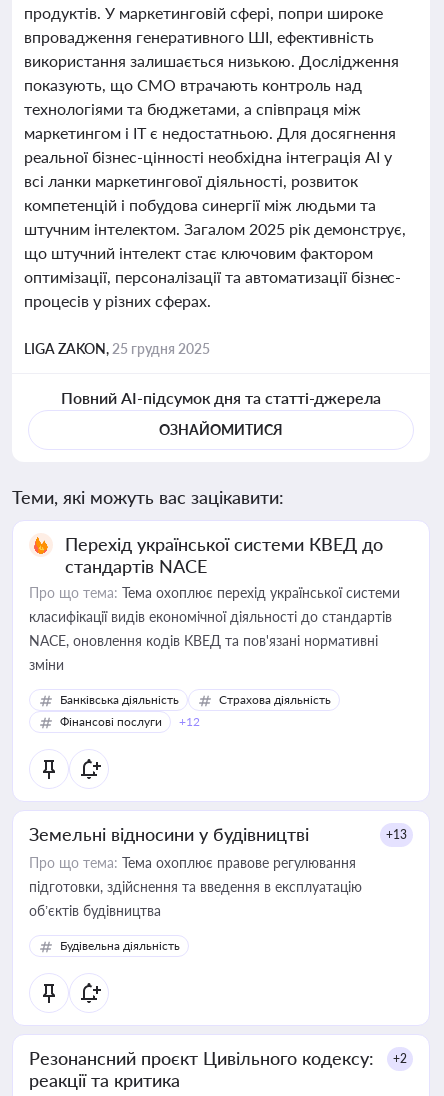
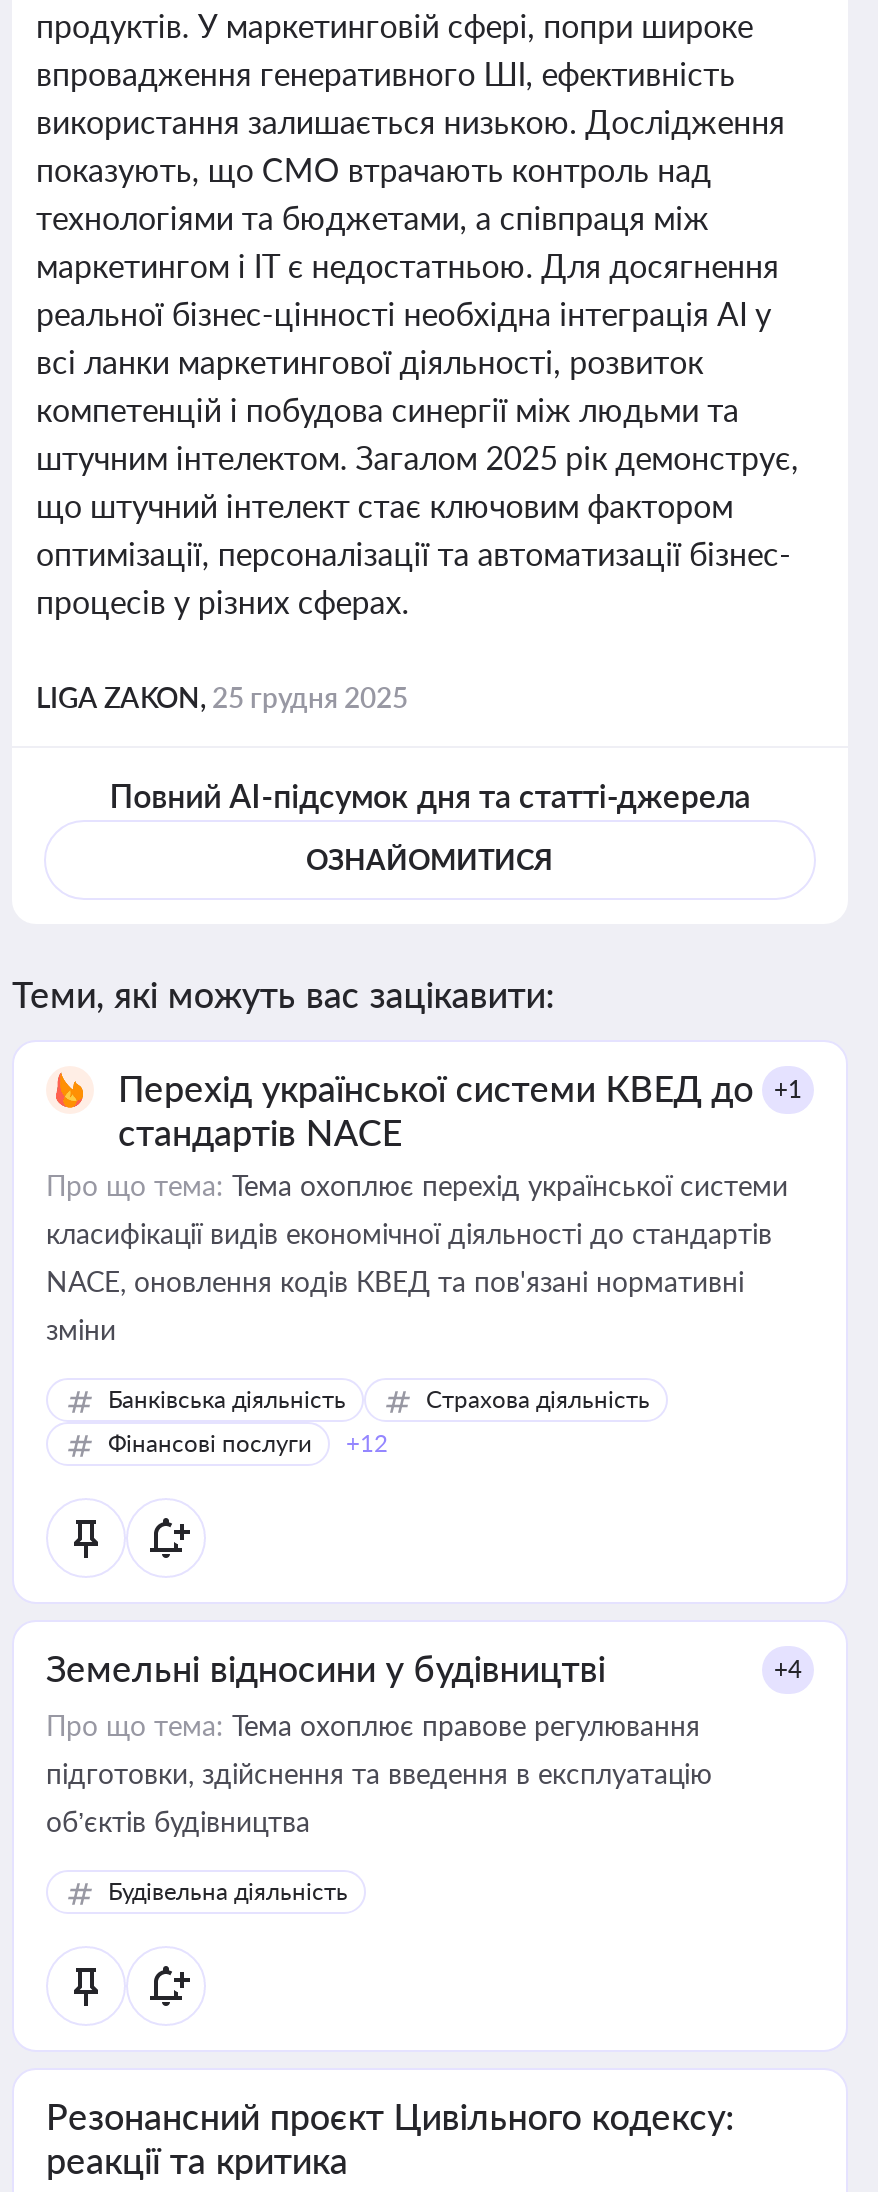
+ +1

- +13
+ +4

- +2
